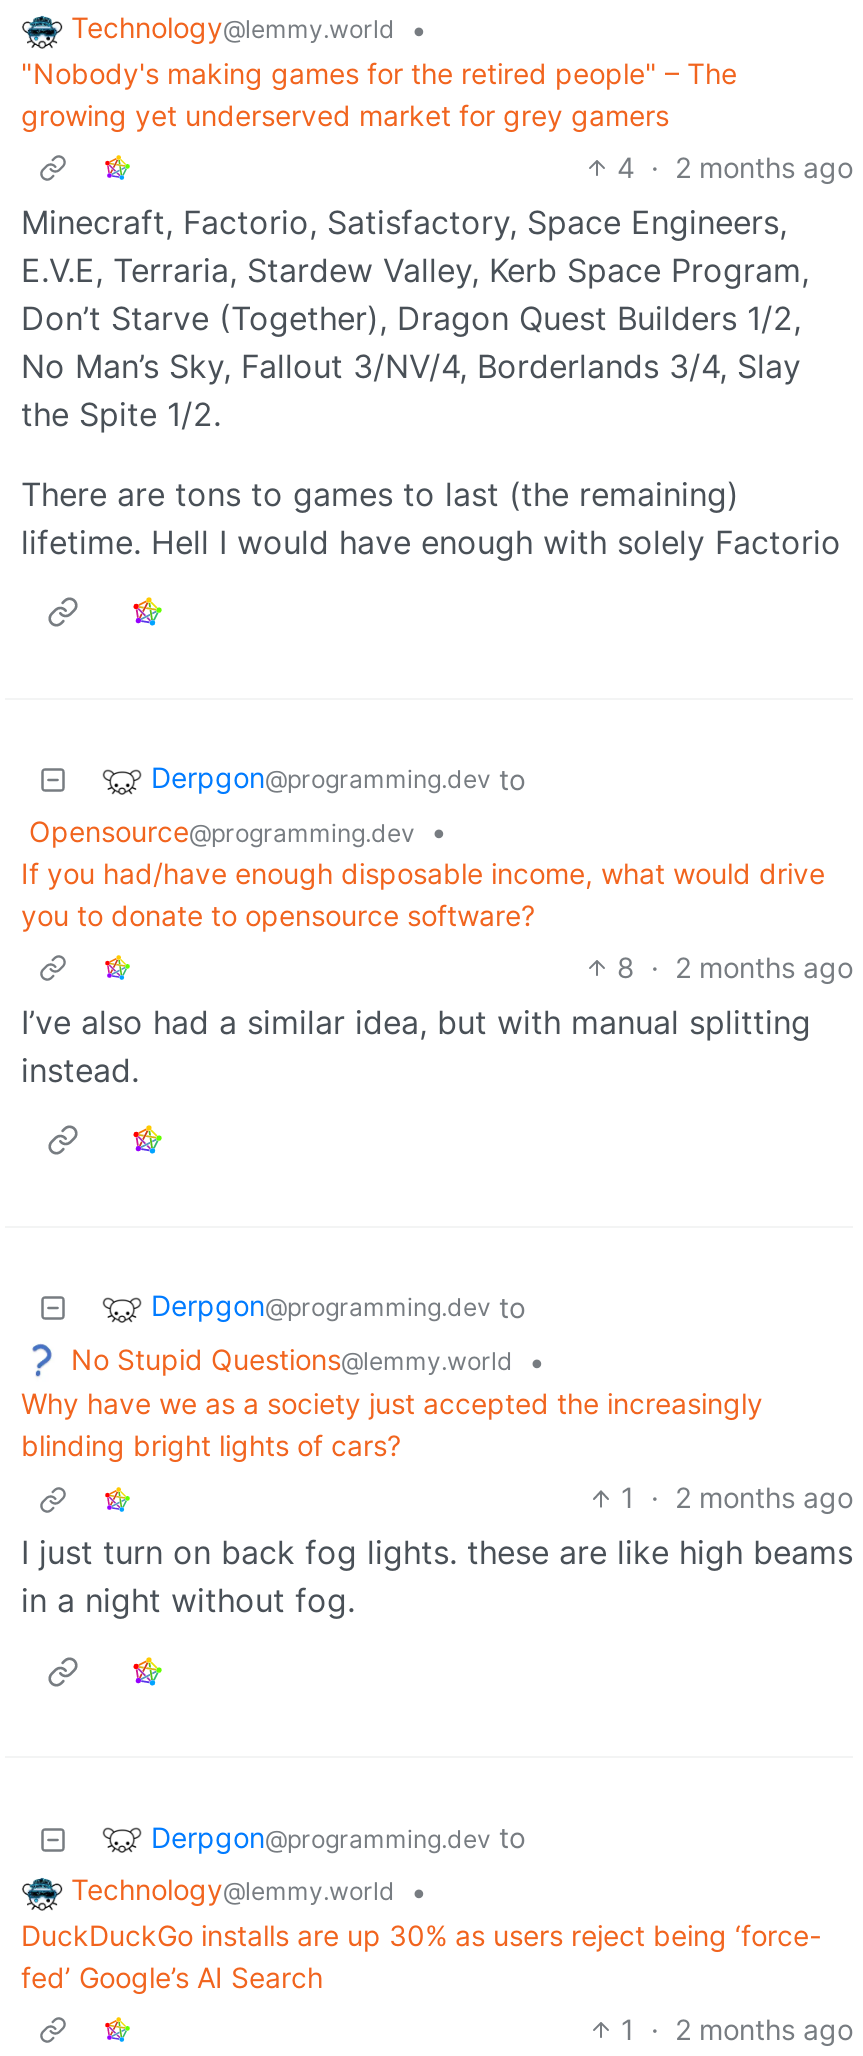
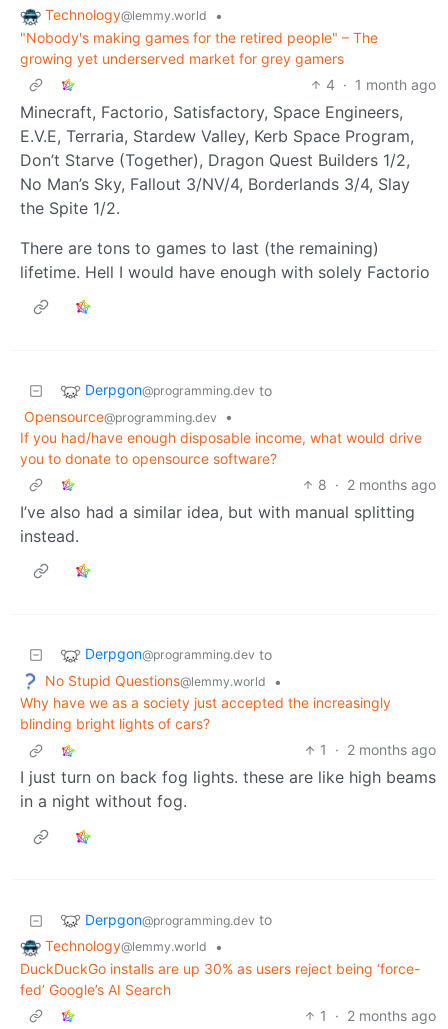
- 4 · 2 months ago
+ 4 · 1 month ago
